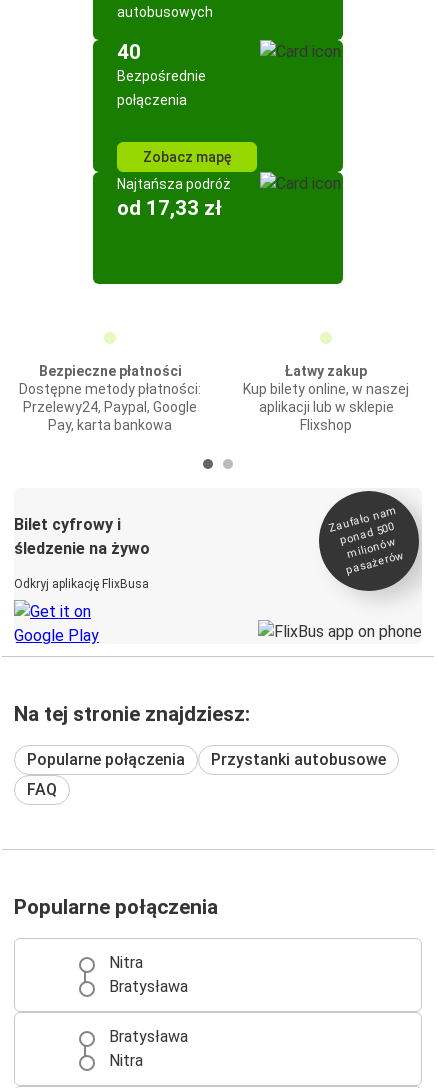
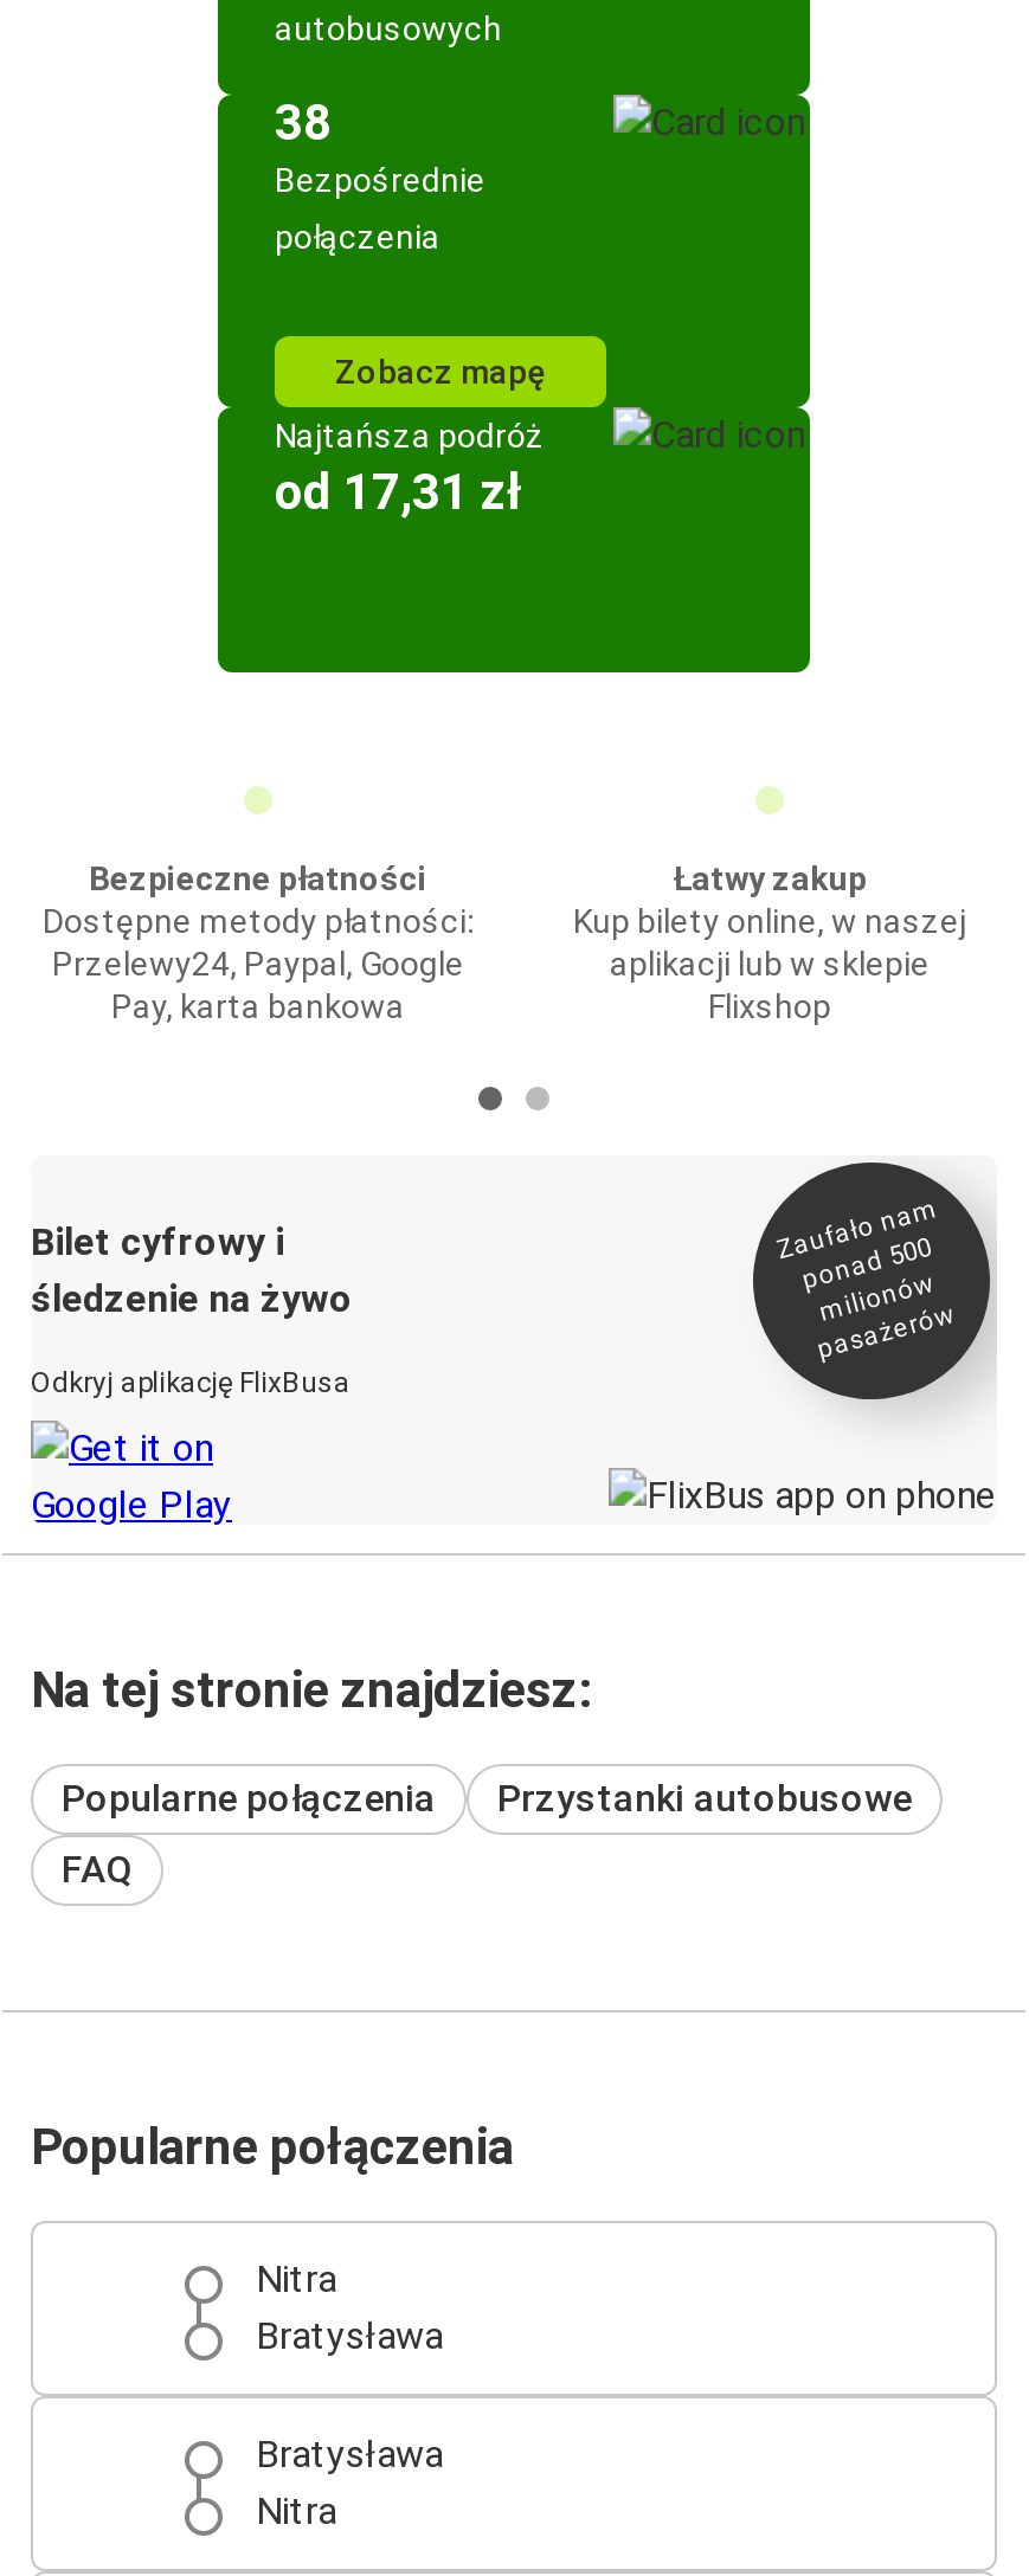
- 40
+ 38

- od 17,33 zł
+ od 17,31 zł
